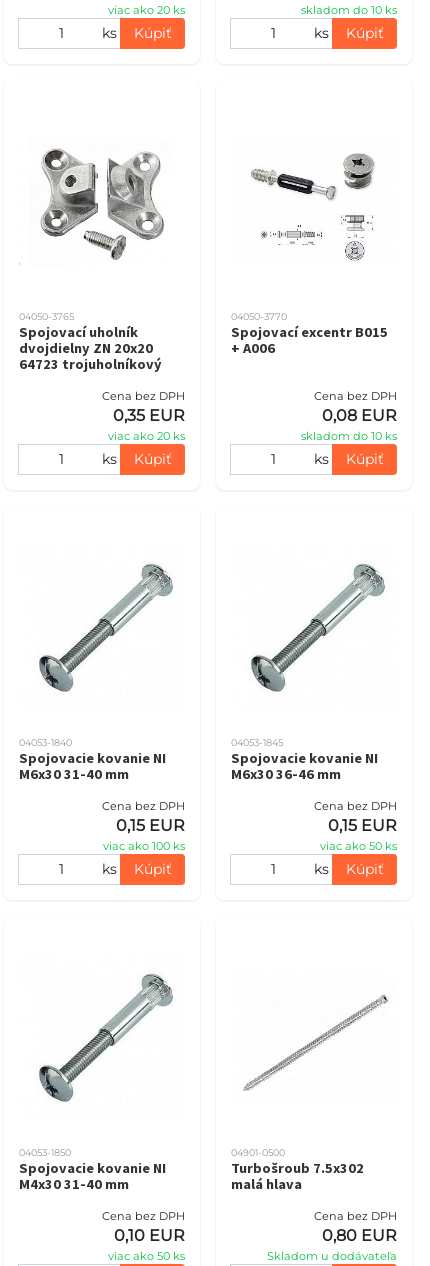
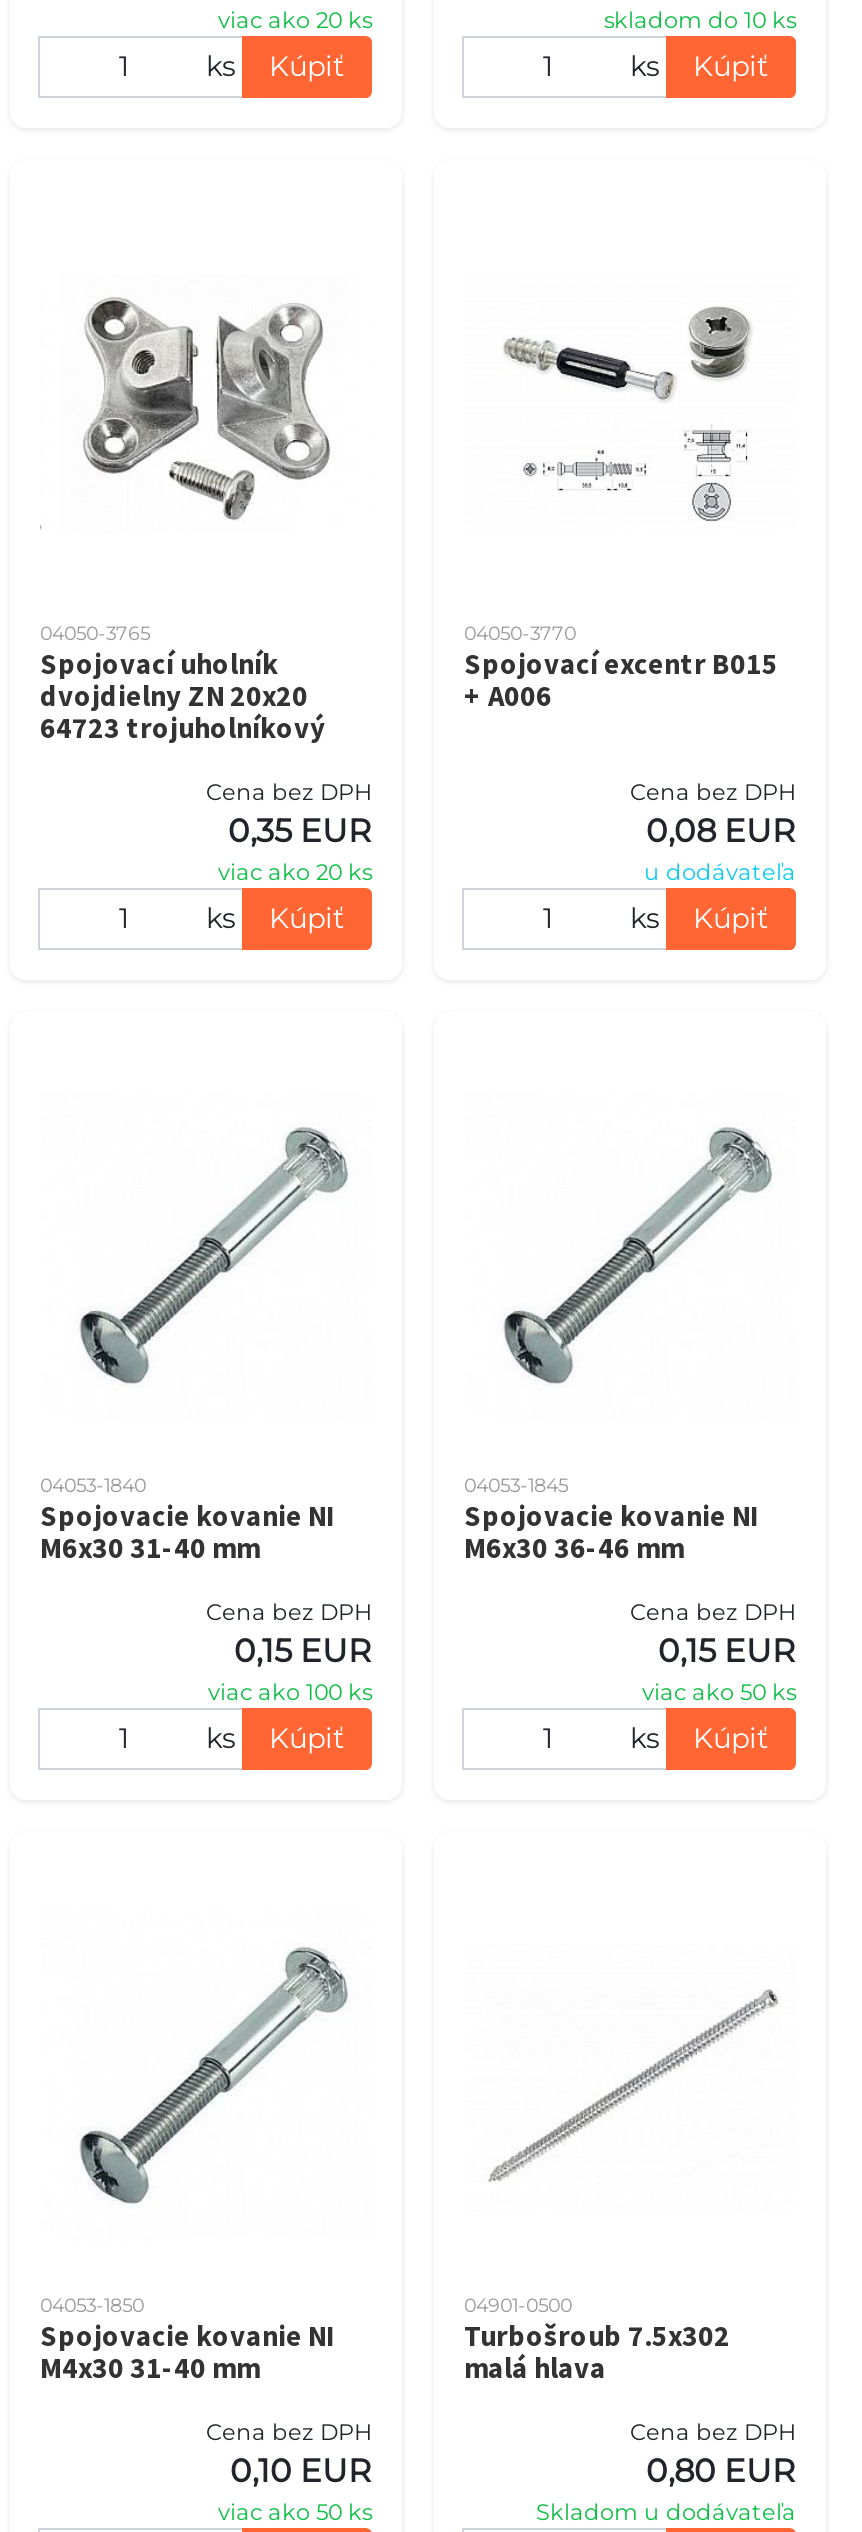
- skladom do 10 ks
+ u dodávateľa
